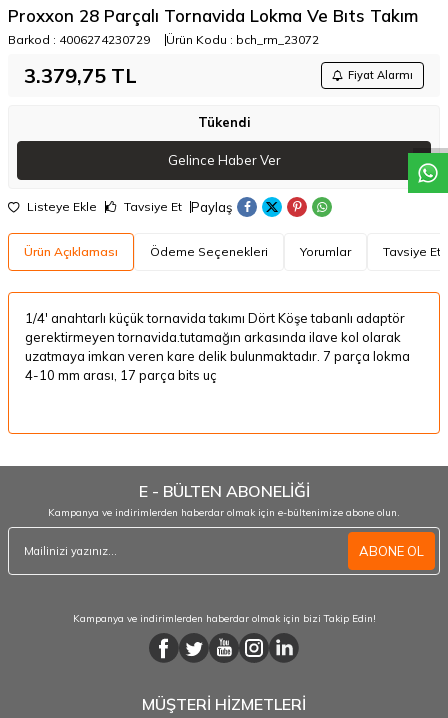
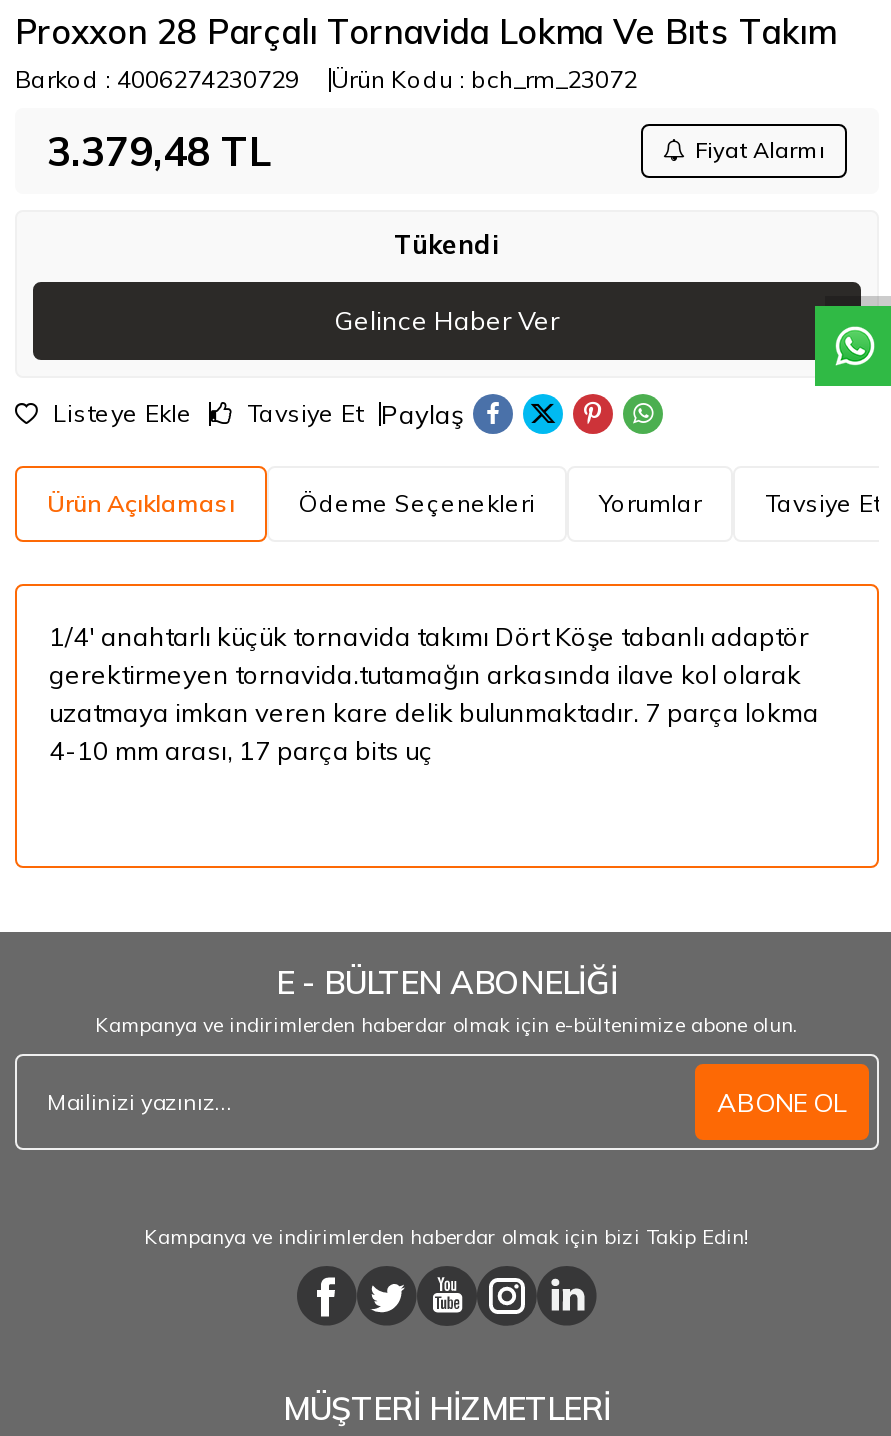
- 3.379,75 TL
+ 3.379,48 TL
